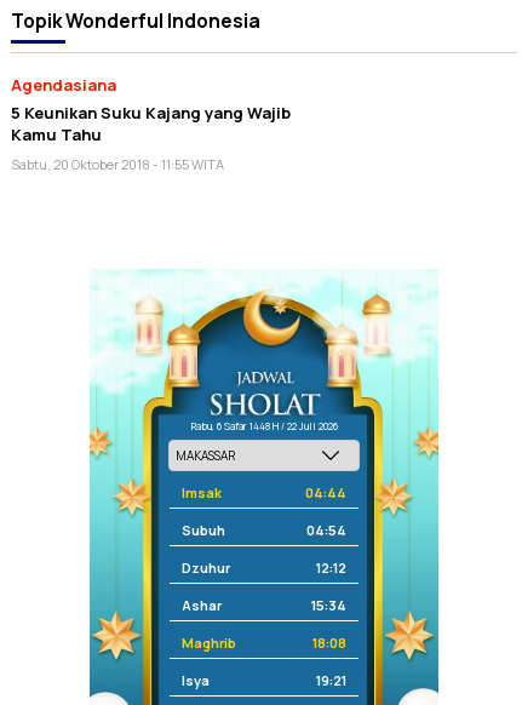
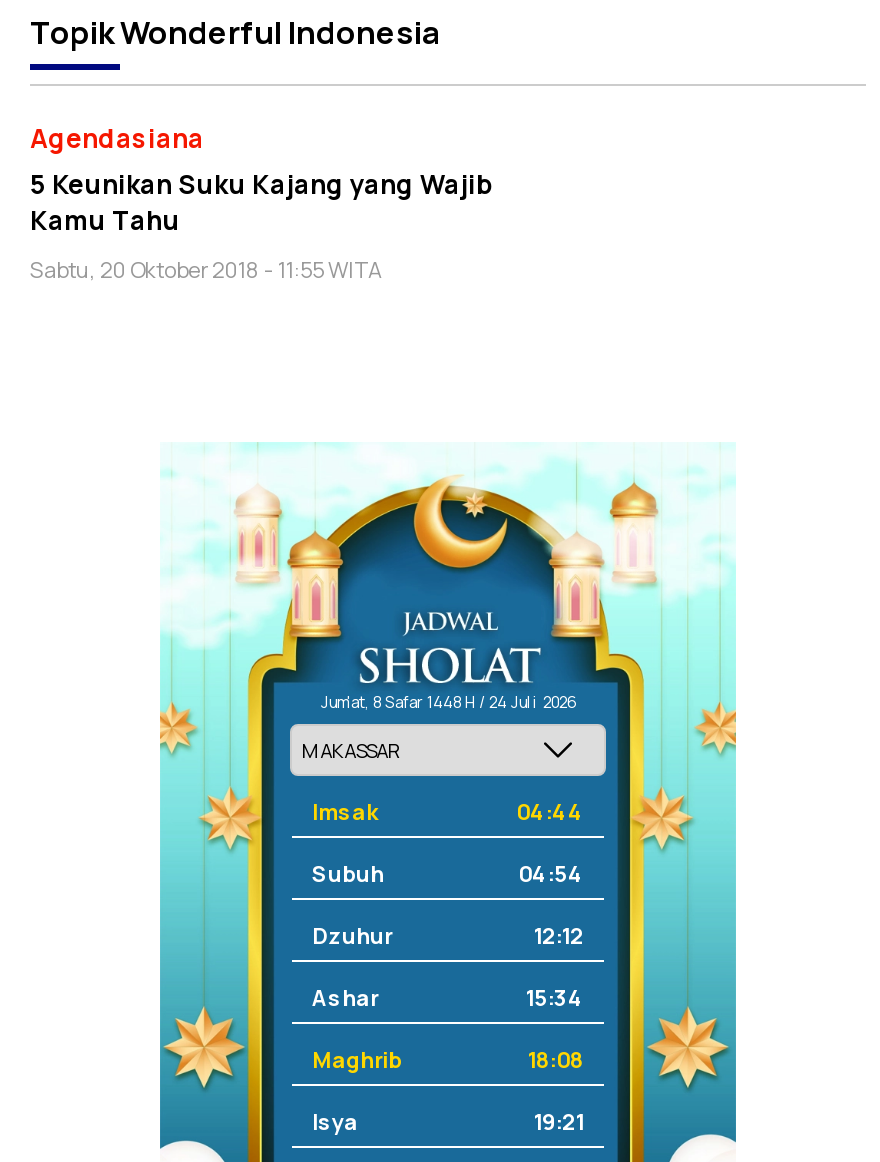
- Rabu, 6 Safar 1448 H / 22 Juli 2026
+ Jum'at, 8 Safar 1448 H / 24 Juli 2026
